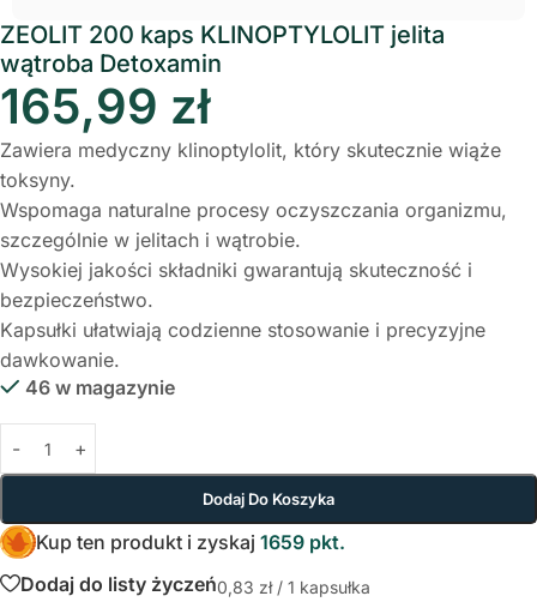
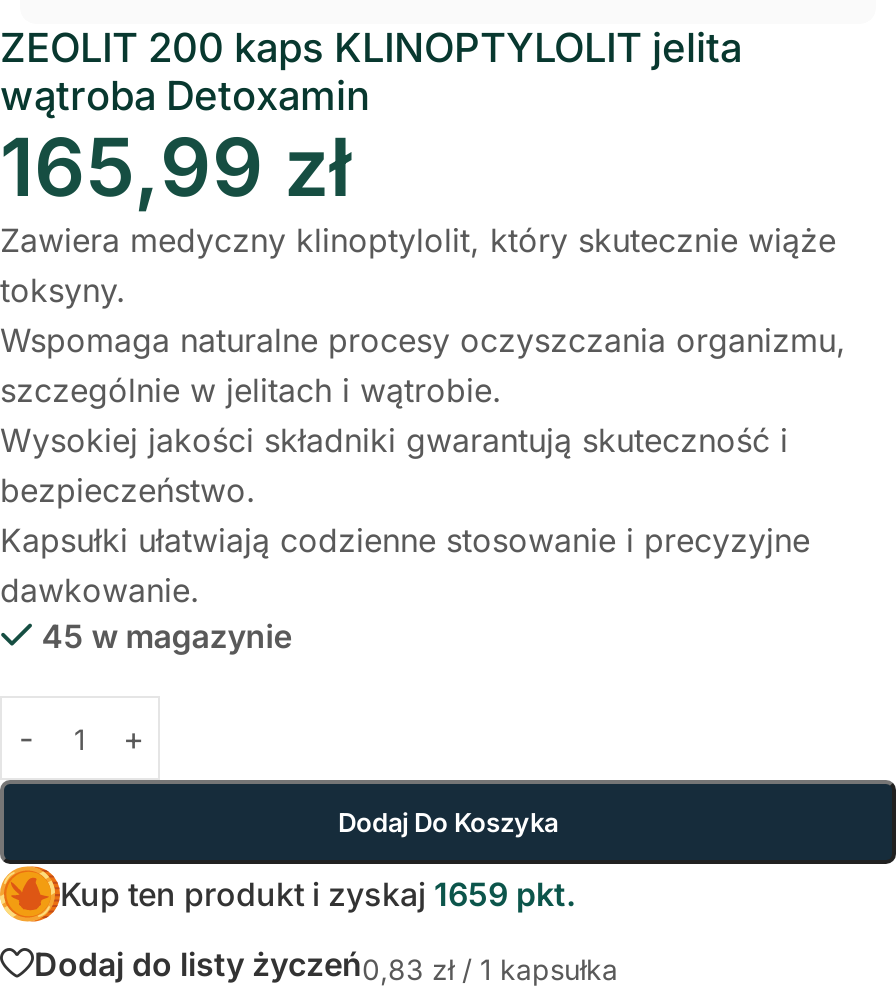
- 46 w magazynie
+ 45 w magazynie
